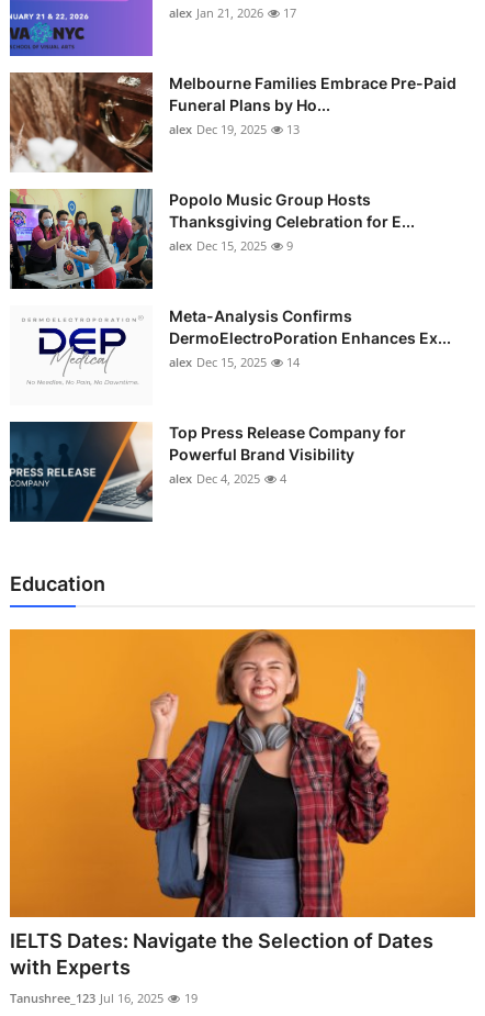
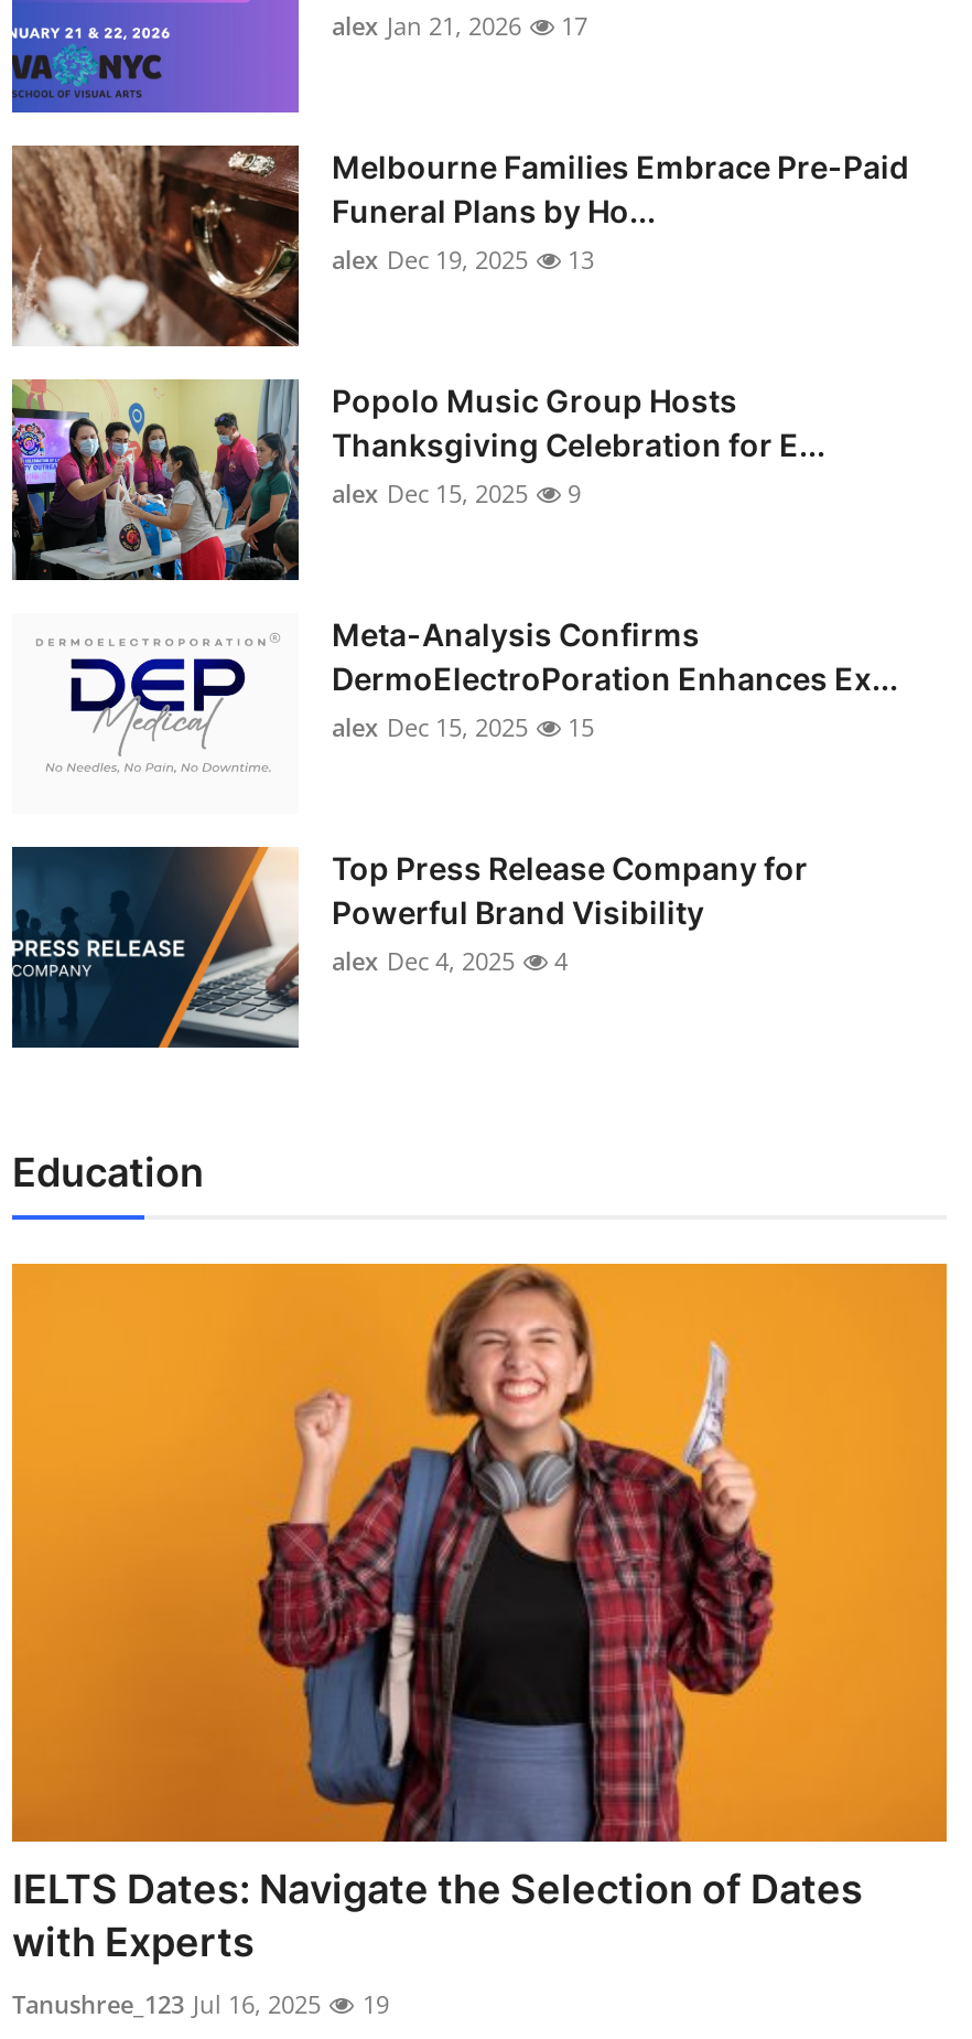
- alex Dec 15, 2025 14
+ alex Dec 15, 2025 15
